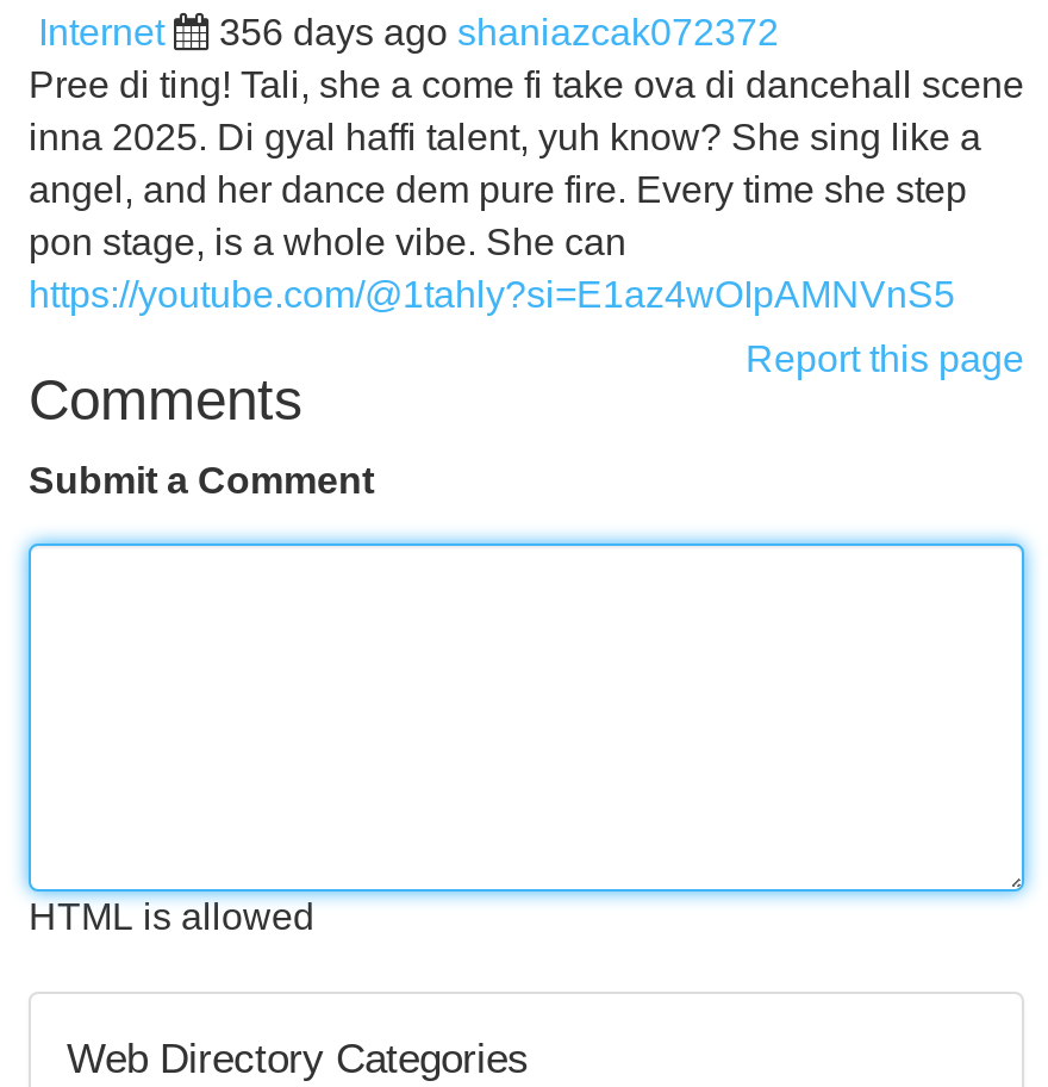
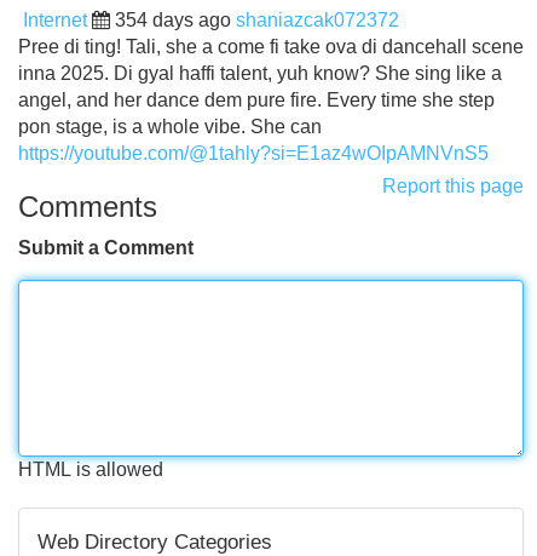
- 356 days ago shaniazcak072372
+ 354 days ago shaniazcak072372
